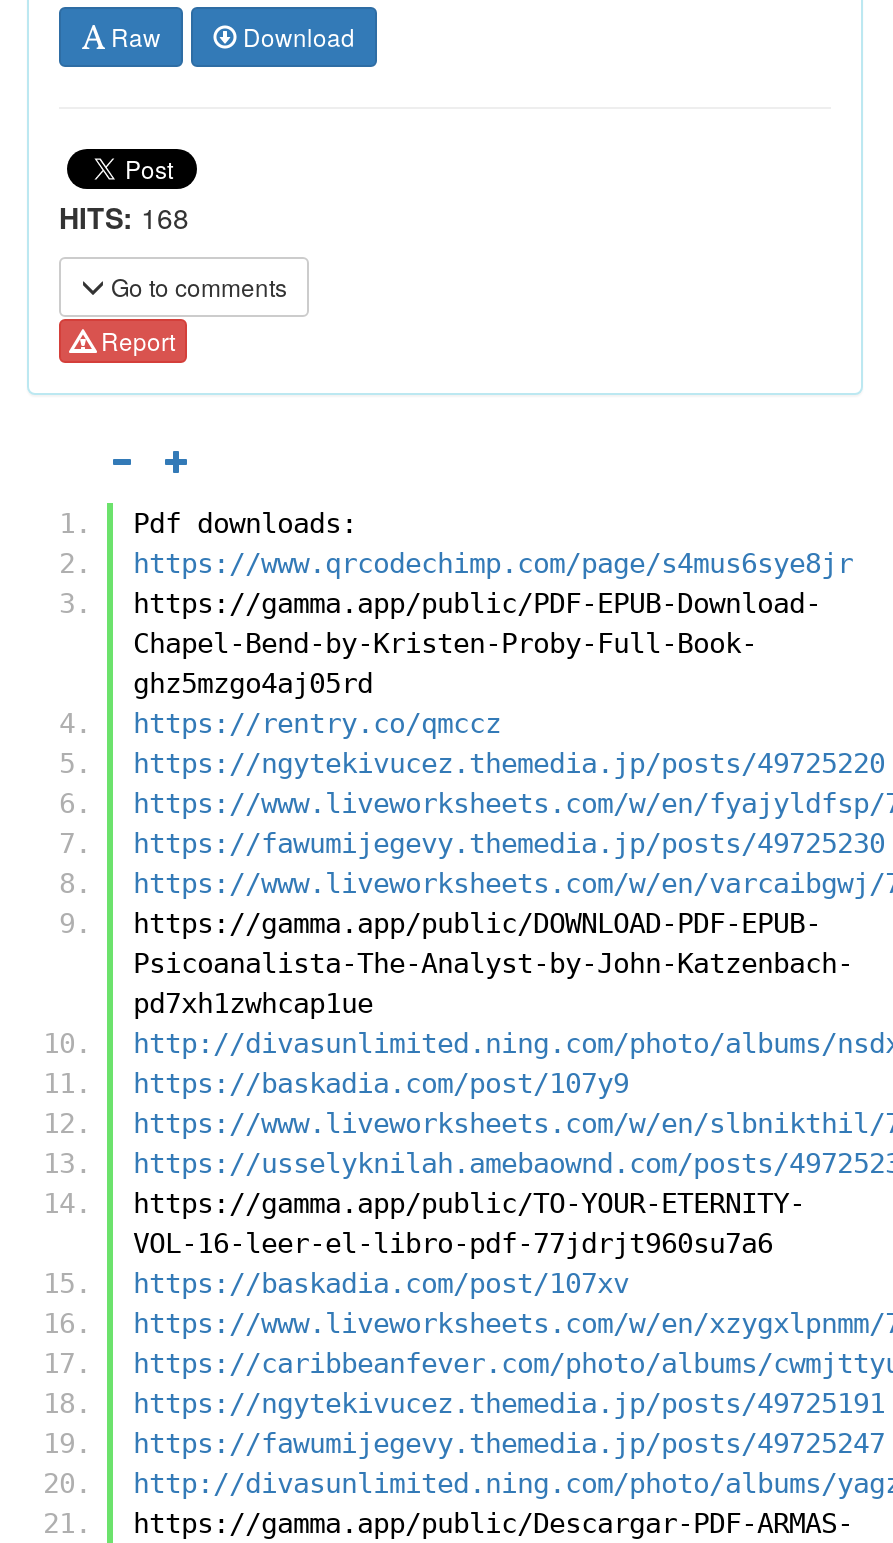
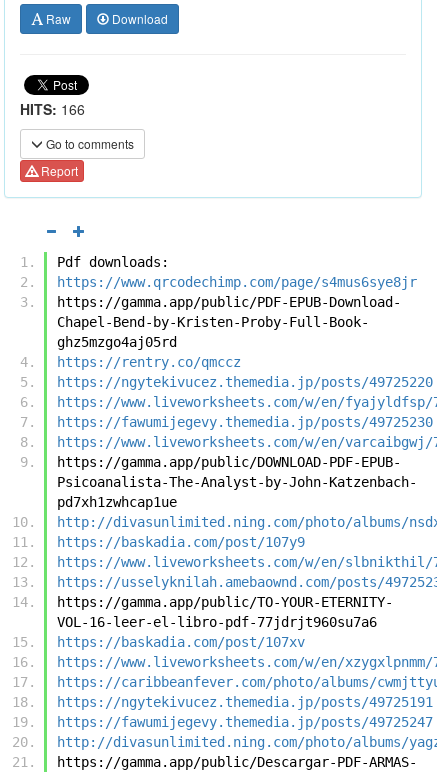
- HITS: 168
+ HITS: 166
